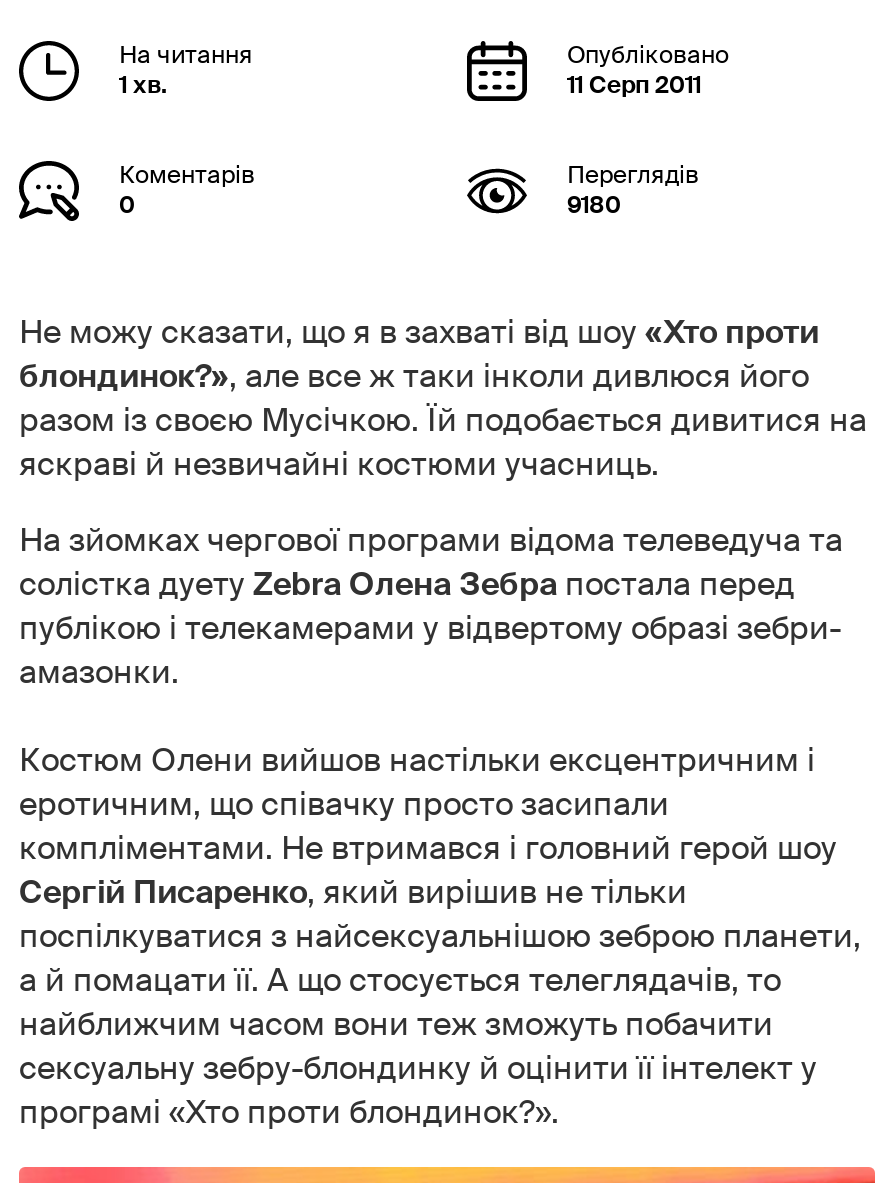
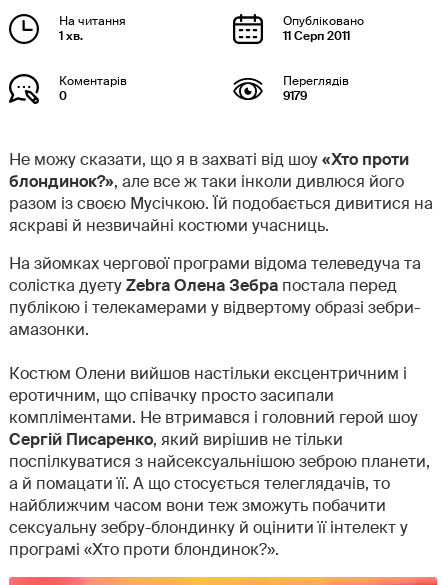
- 9180
+ 9179
